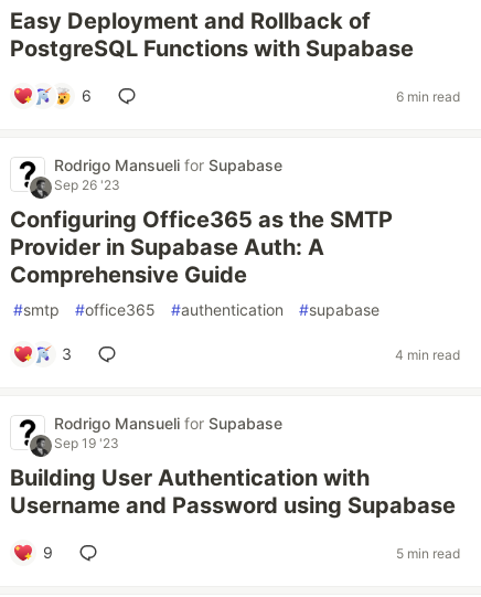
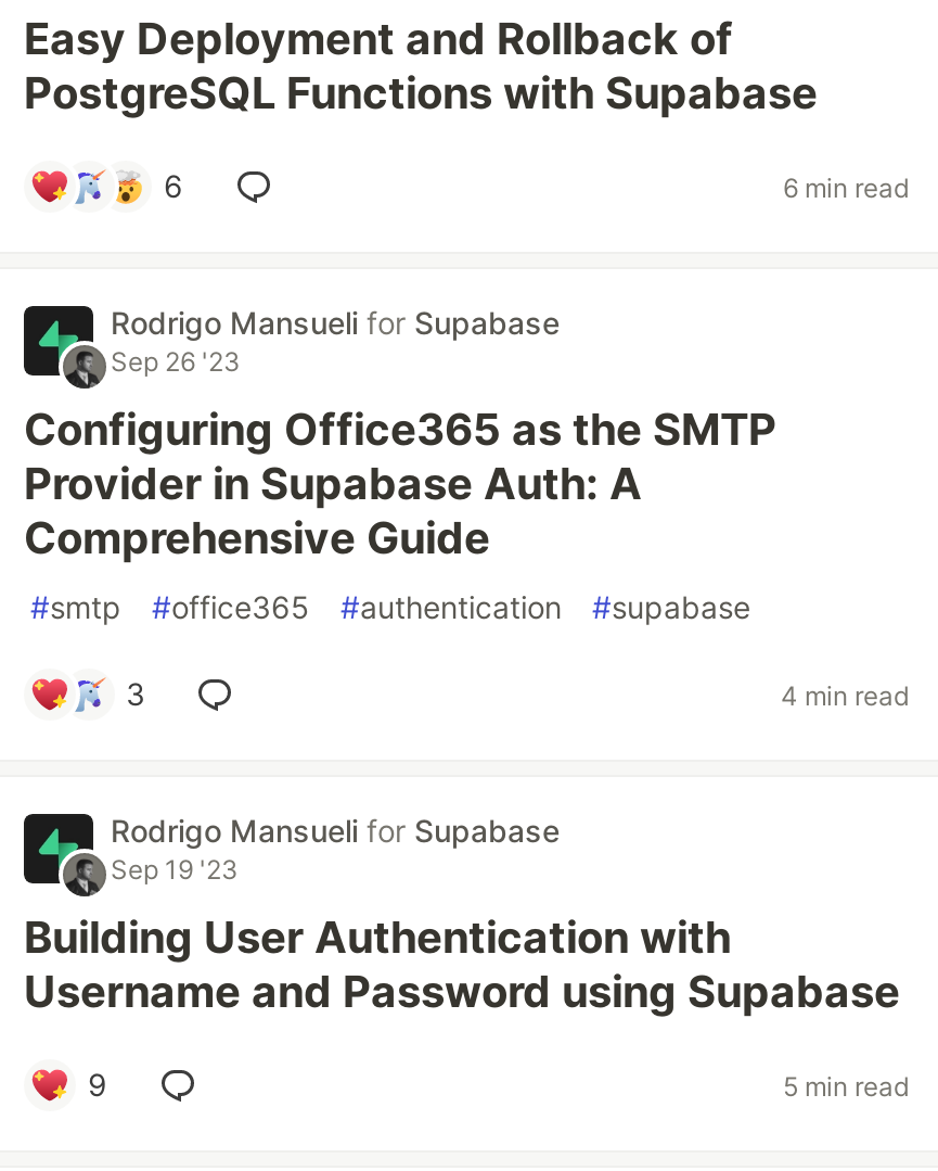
- [image]
+ [image]

- [image]
+ [image]
